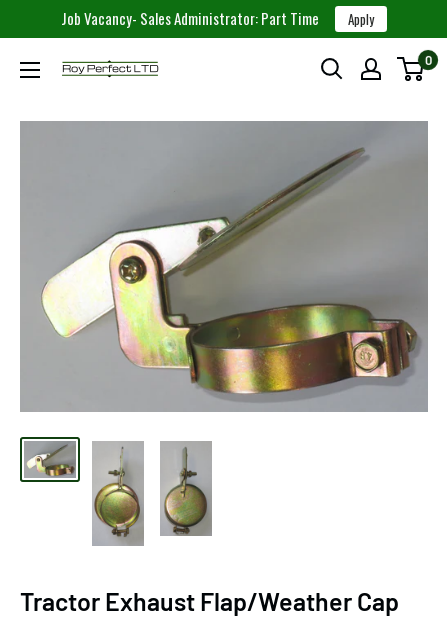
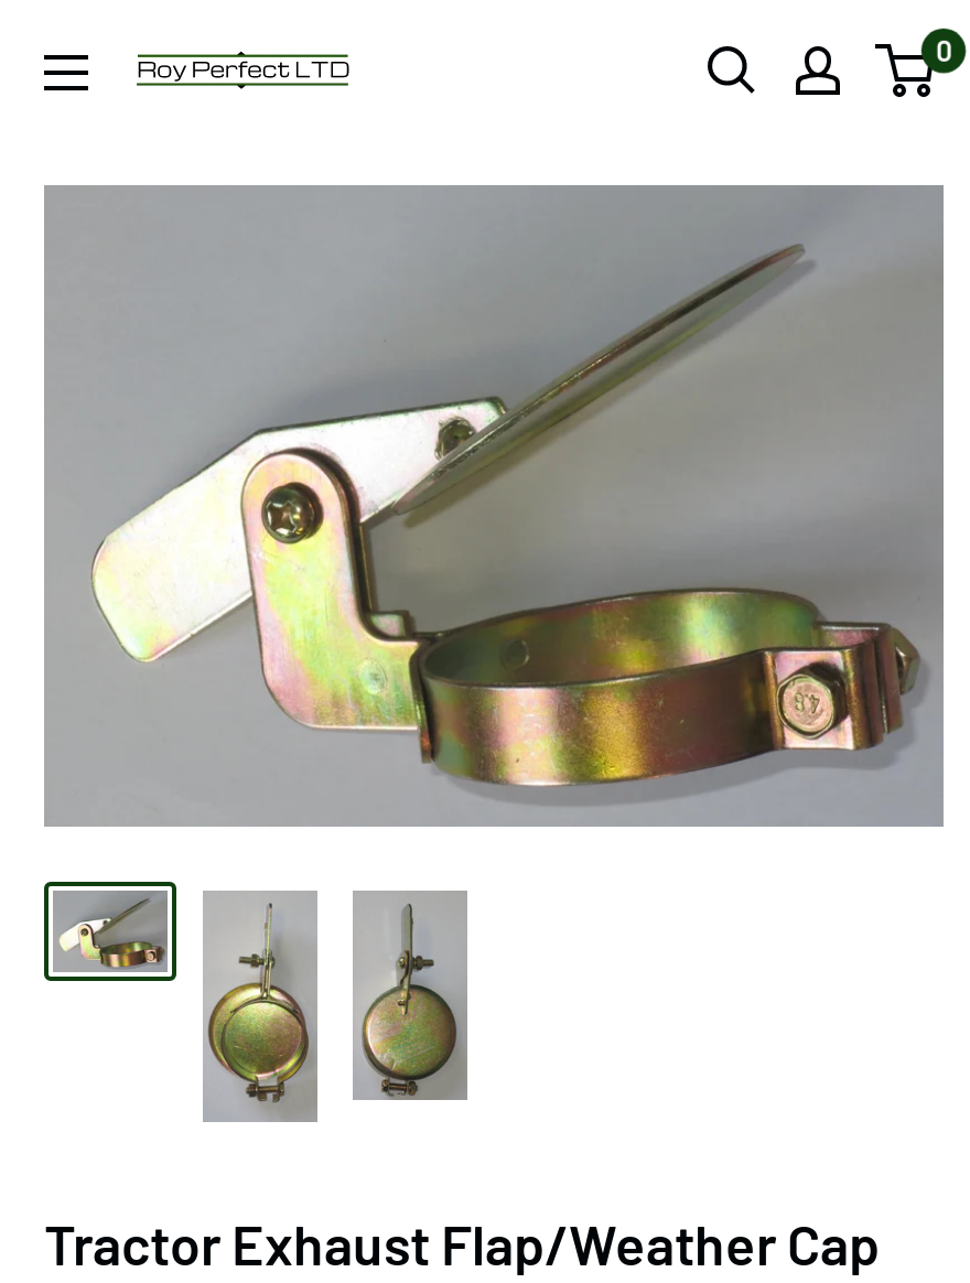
- Job Vacancy- Sales Administrator: Part Time
- Apply
